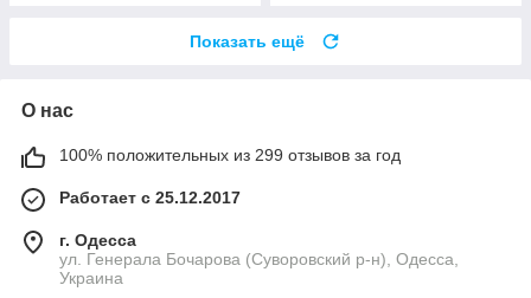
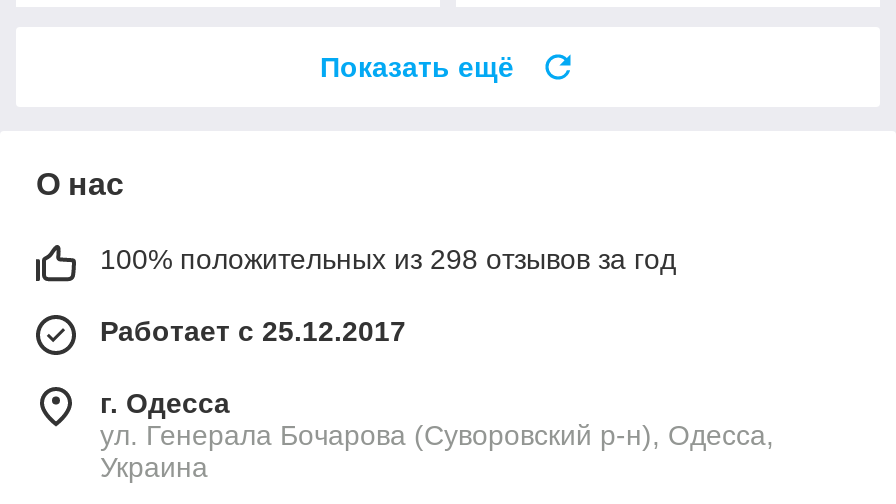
- 100% положительных из 299 отзывов за год
+ 100% положительных из 298 отзывов за год
